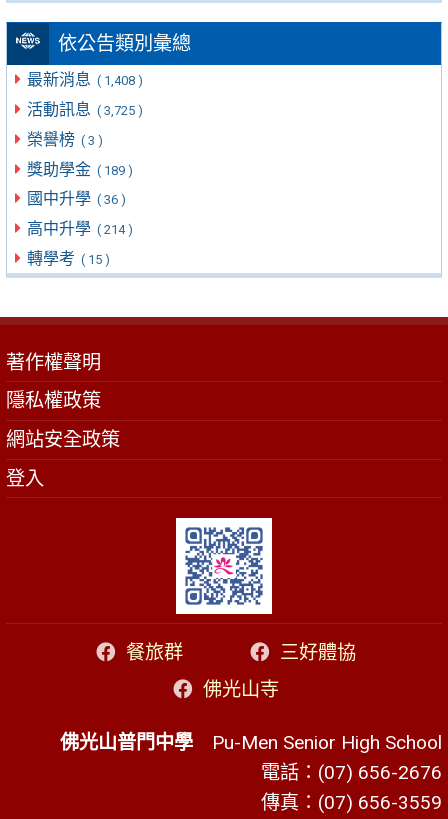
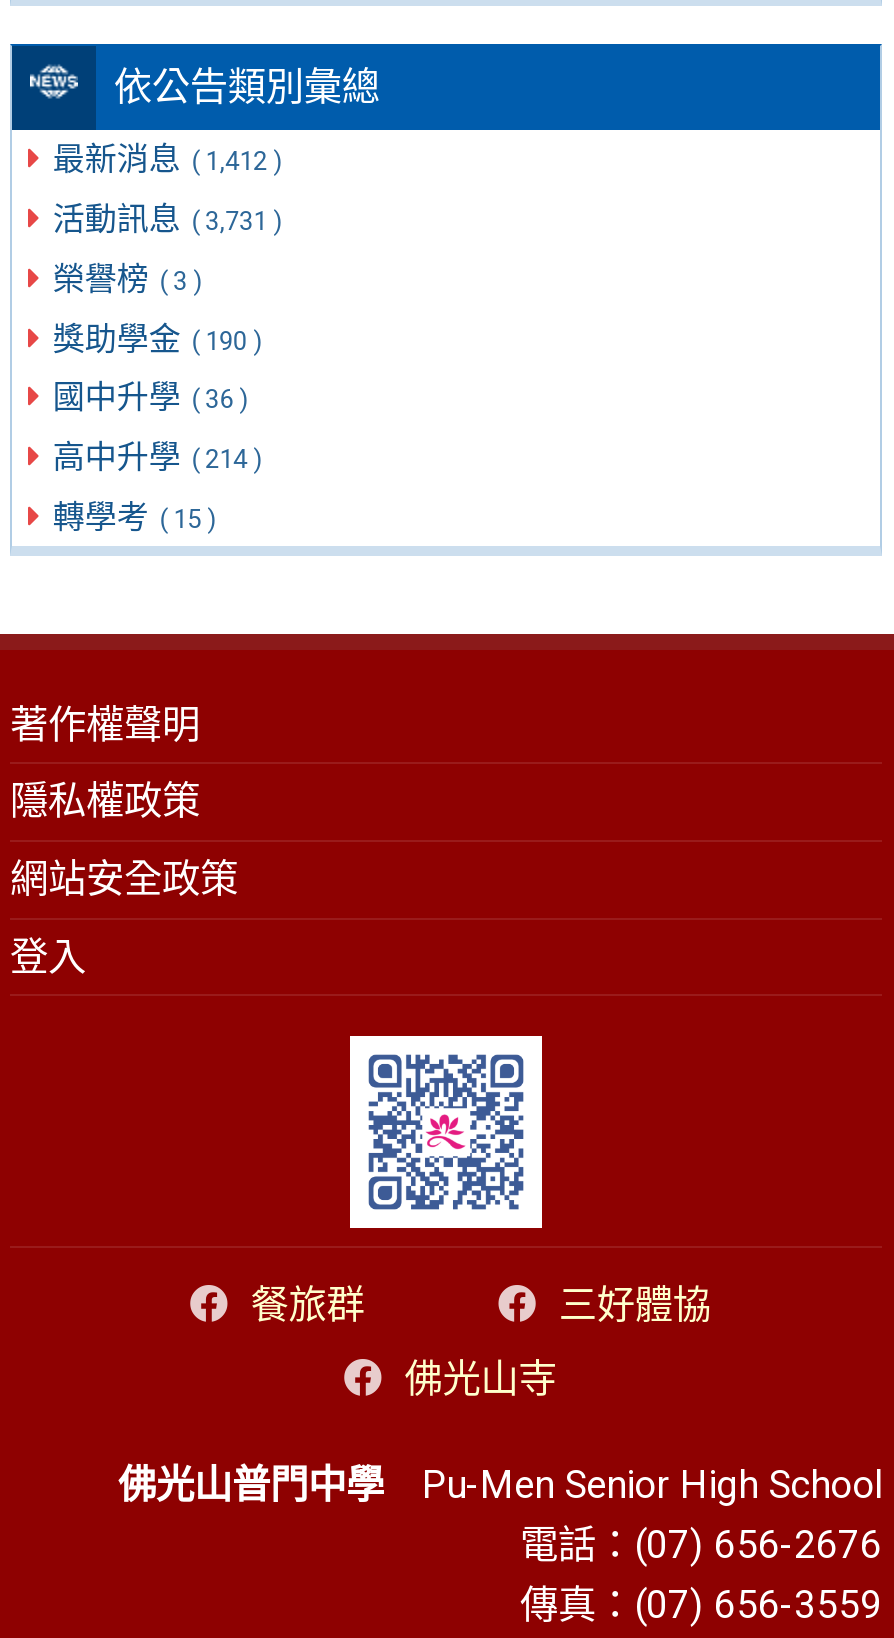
- 最新消息 ( 1,408 )
+ 最新消息 ( 1,412 )

- 活動訊息 ( 3,725 )
+ 活動訊息 ( 3,731 )

- 獎助學金 ( 189 )
+ 獎助學金 ( 190 )
